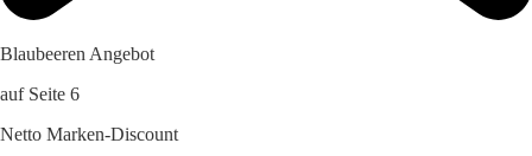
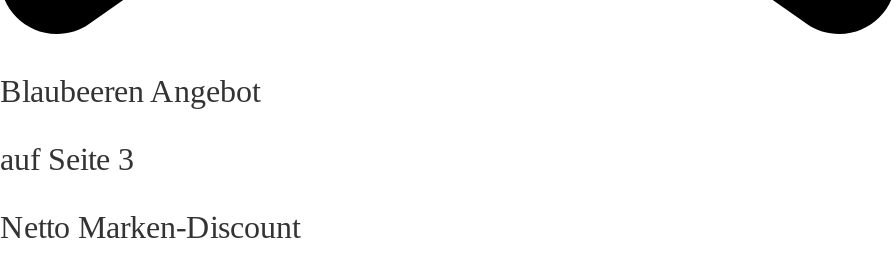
- auf Seite 6
+ auf Seite 3
